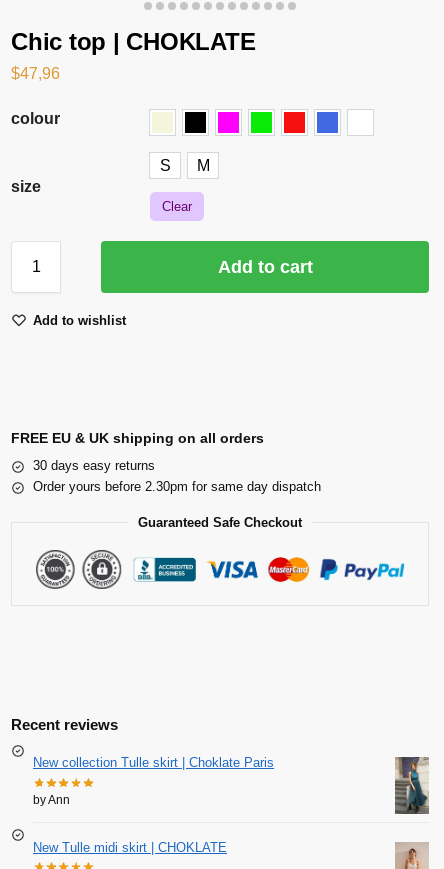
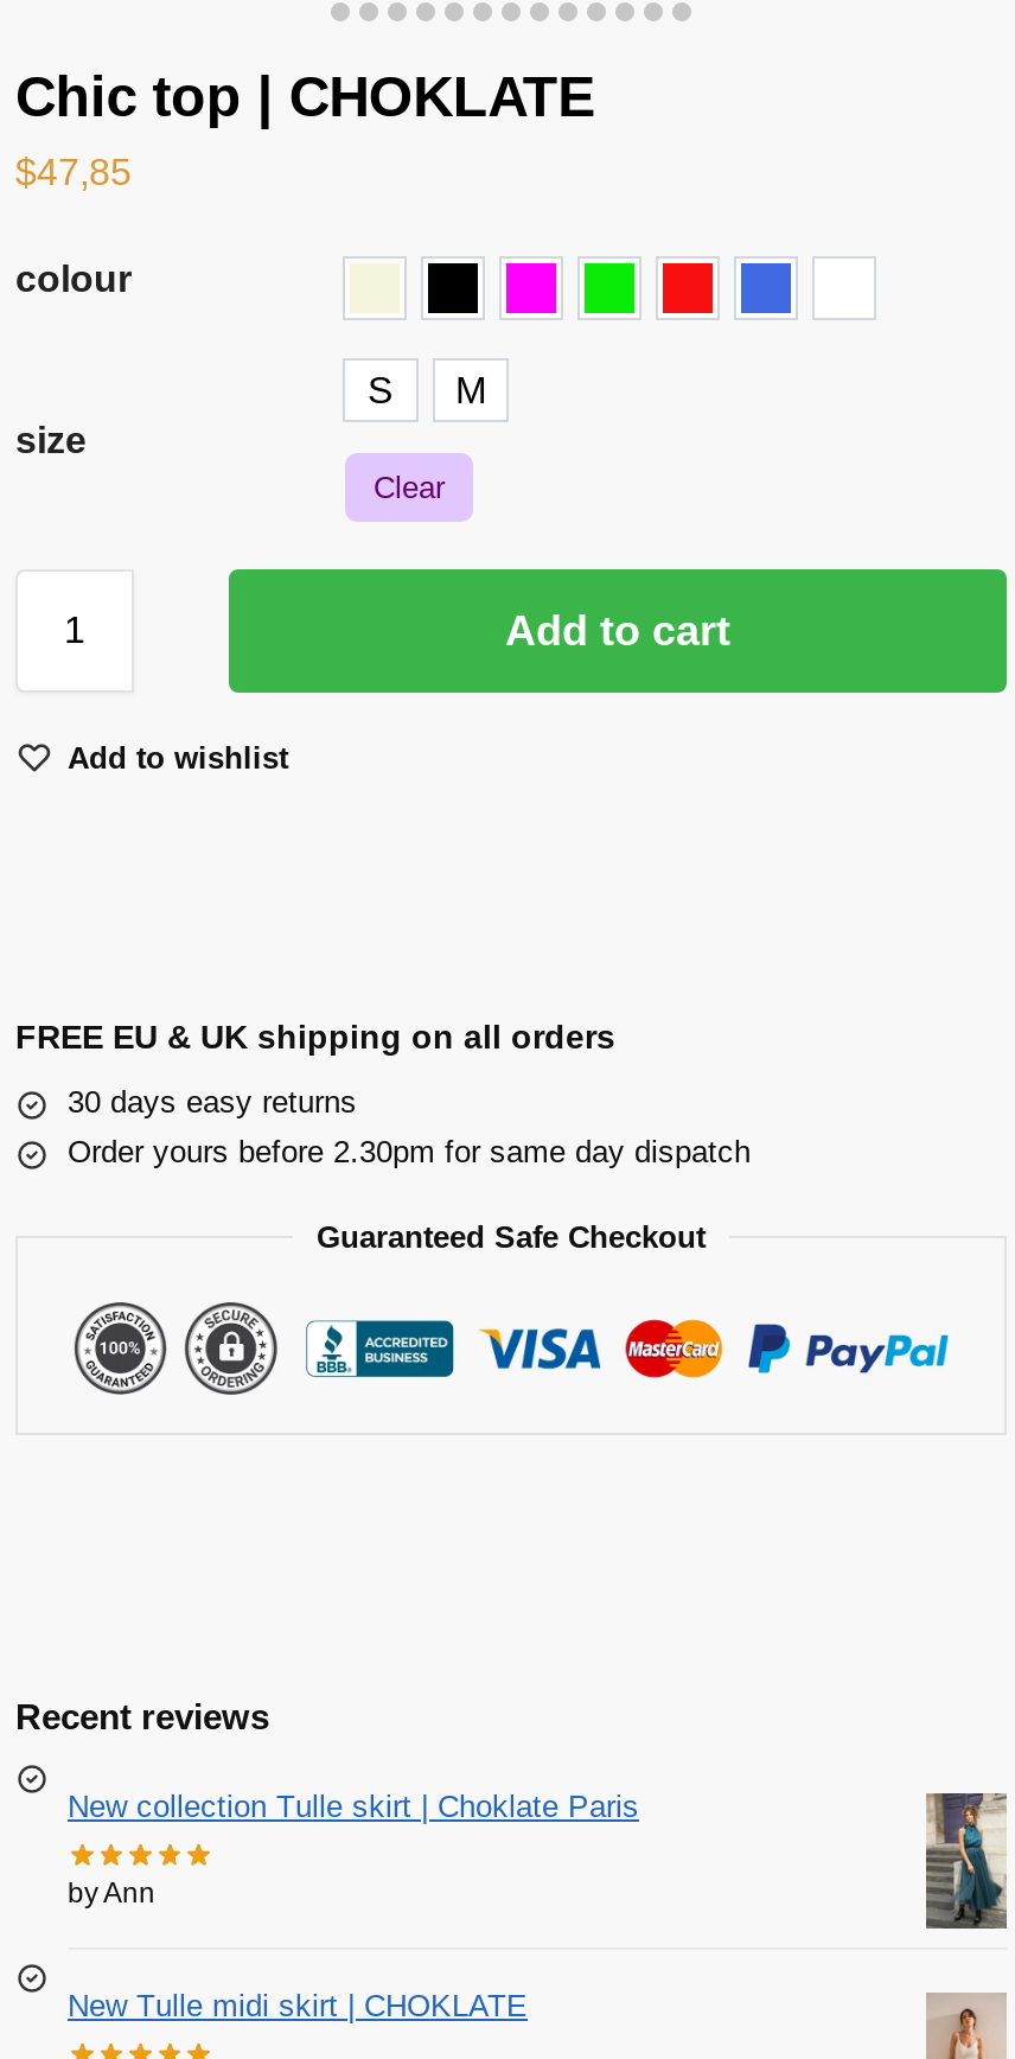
- $47,96
+ $47,85
